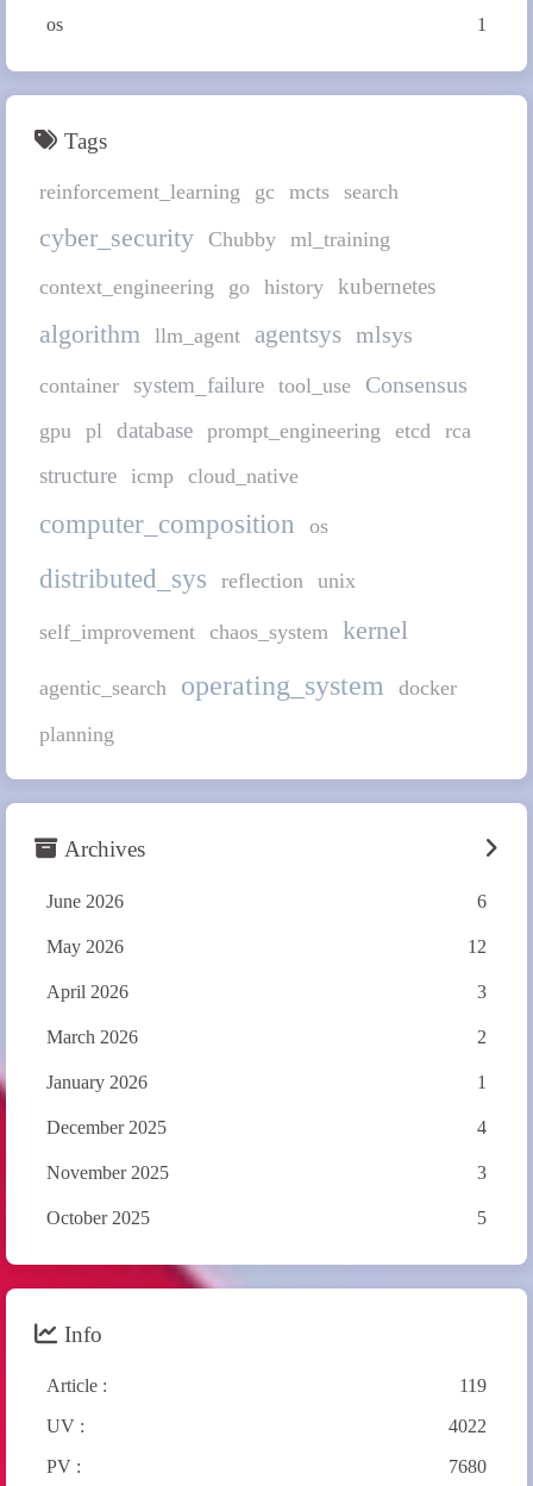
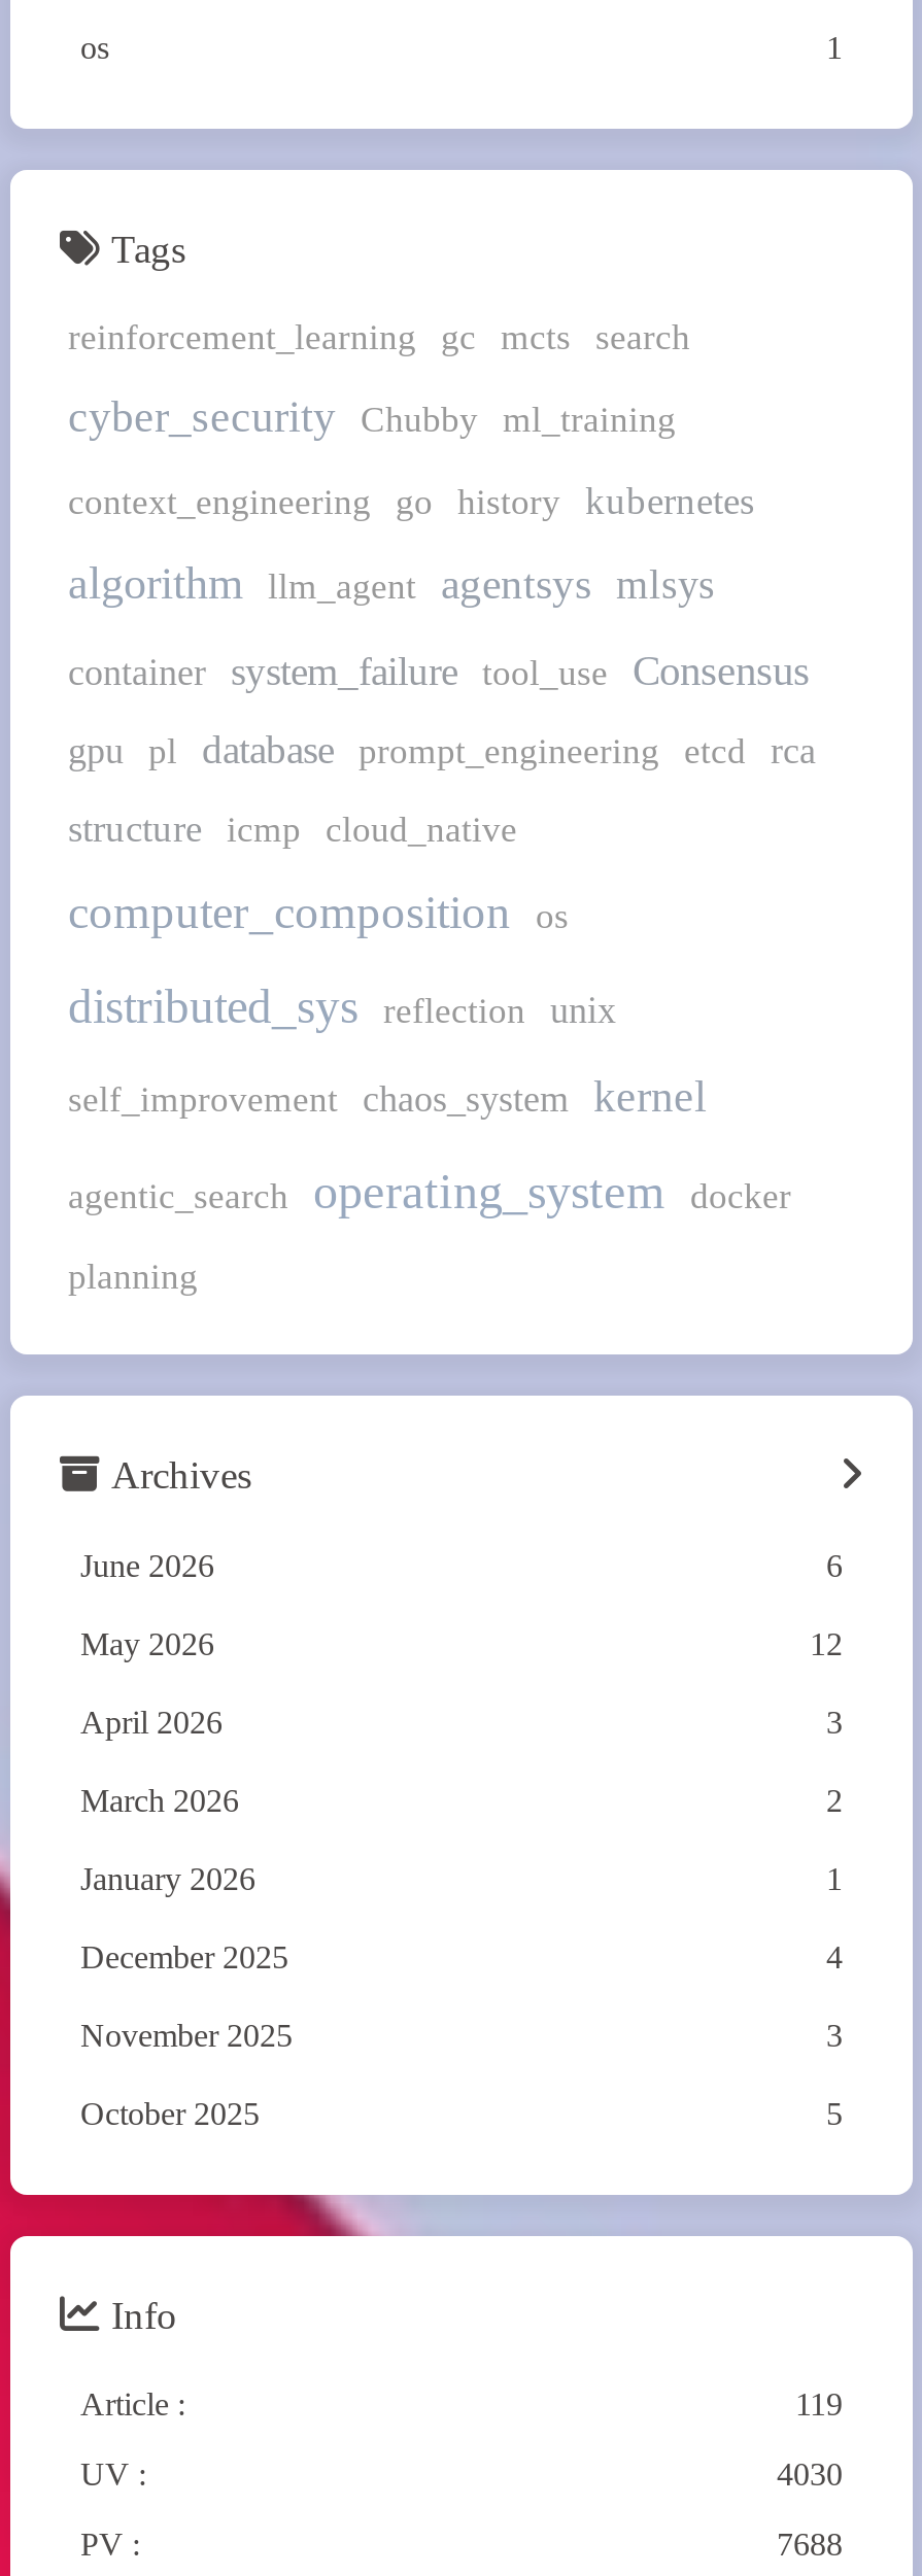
- 4022
+ 4030

- 7680
+ 7688
